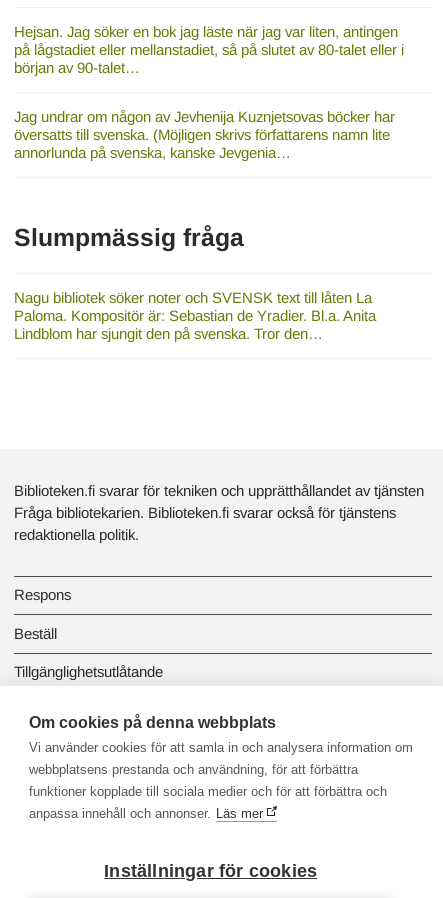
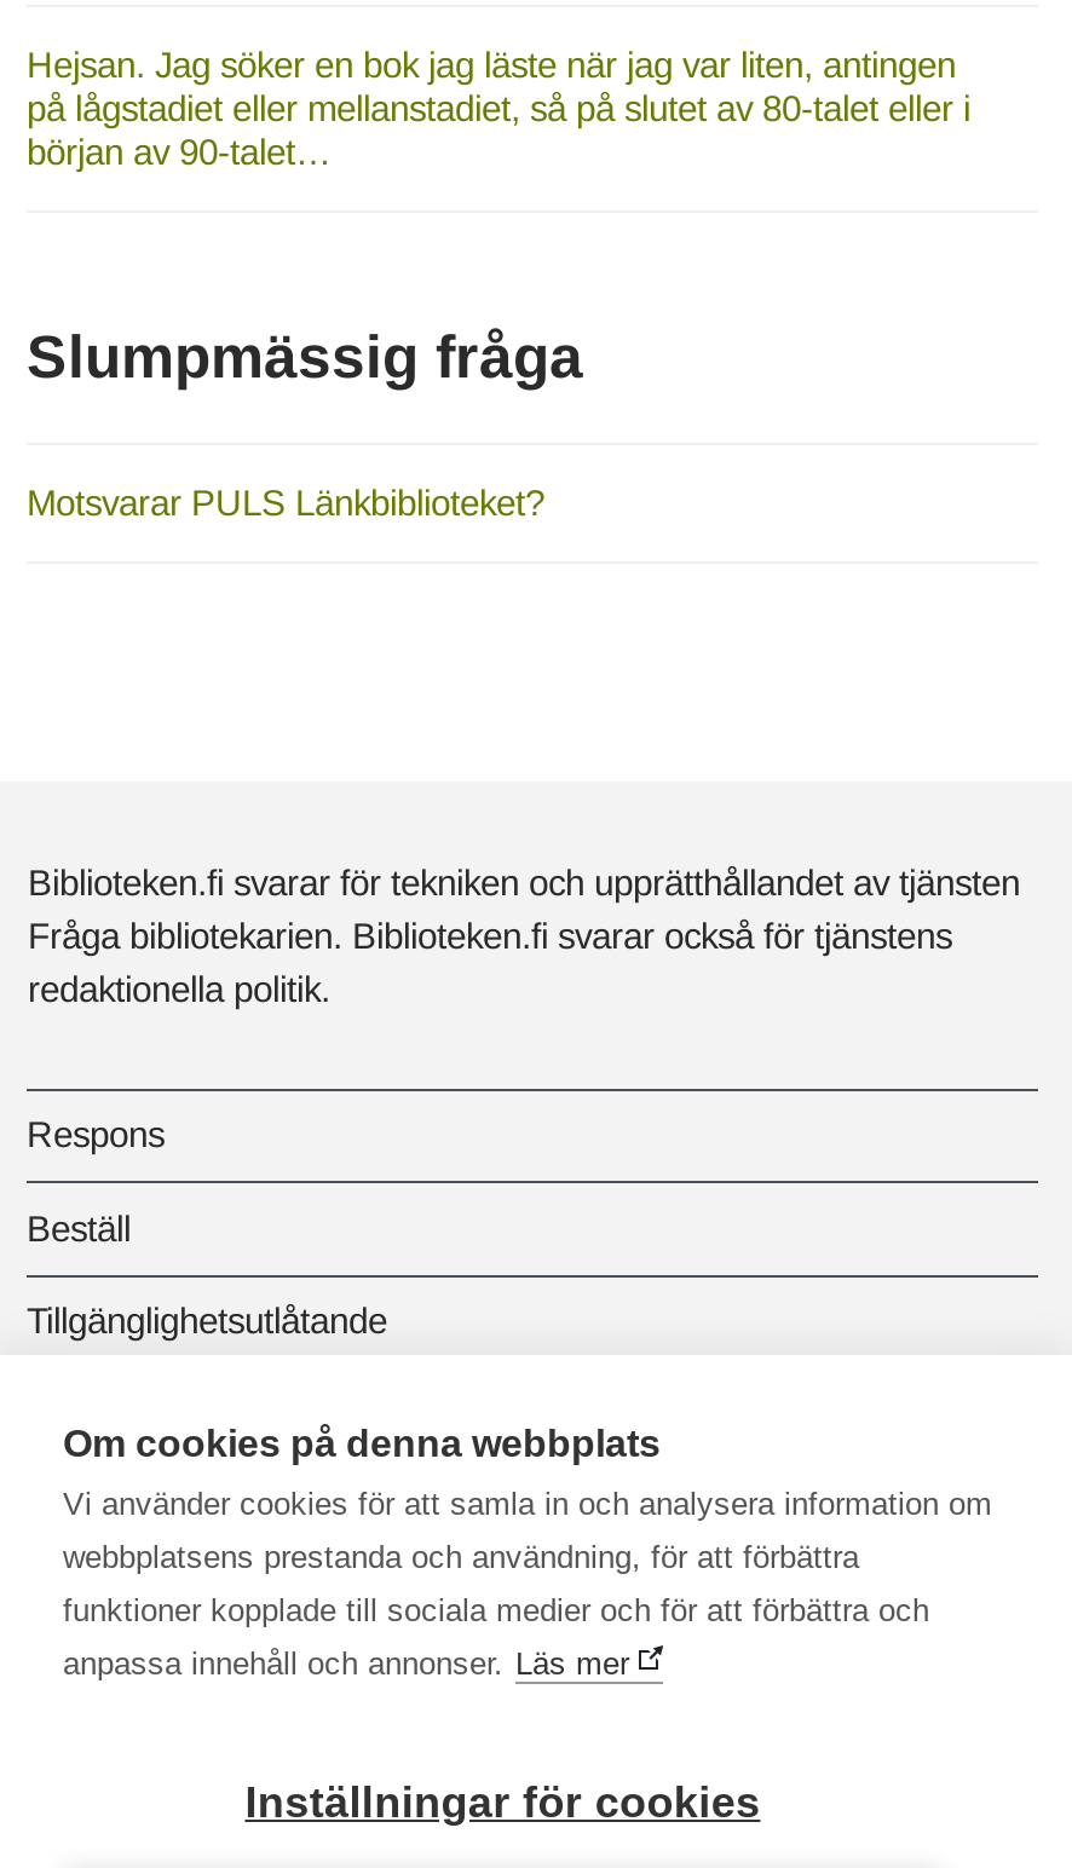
- Jag undrar om någon av Jevhenija Kuznjetsovas böcker har
- översatts till svenska. (Möjligen skrivs författarens namn lite
- annorlunda på svenska, kanske Jevgenia…

- Nagu bibliotek söker noter och SVENSK text till låten La
- Paloma. Kompositör är: Sebastian de Yradier. Bl.a. Anita
- Lindblom har sjungit den på svenska. Tror den…
+ Motsvarar PULS Länkbiblioteket?
